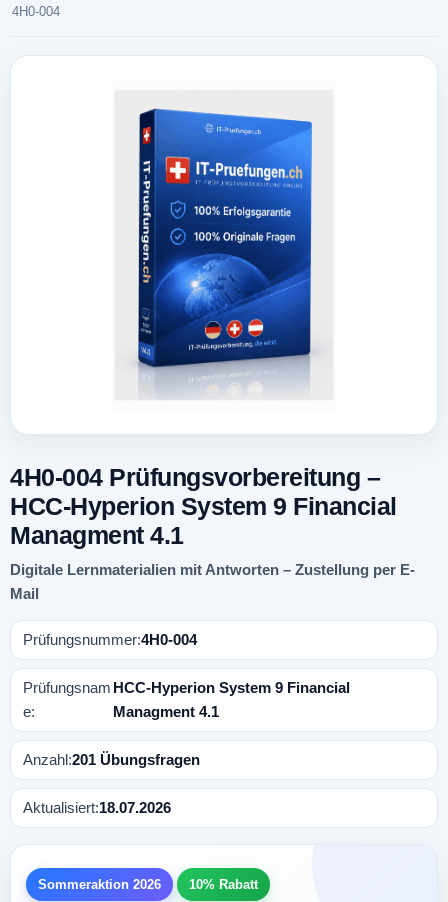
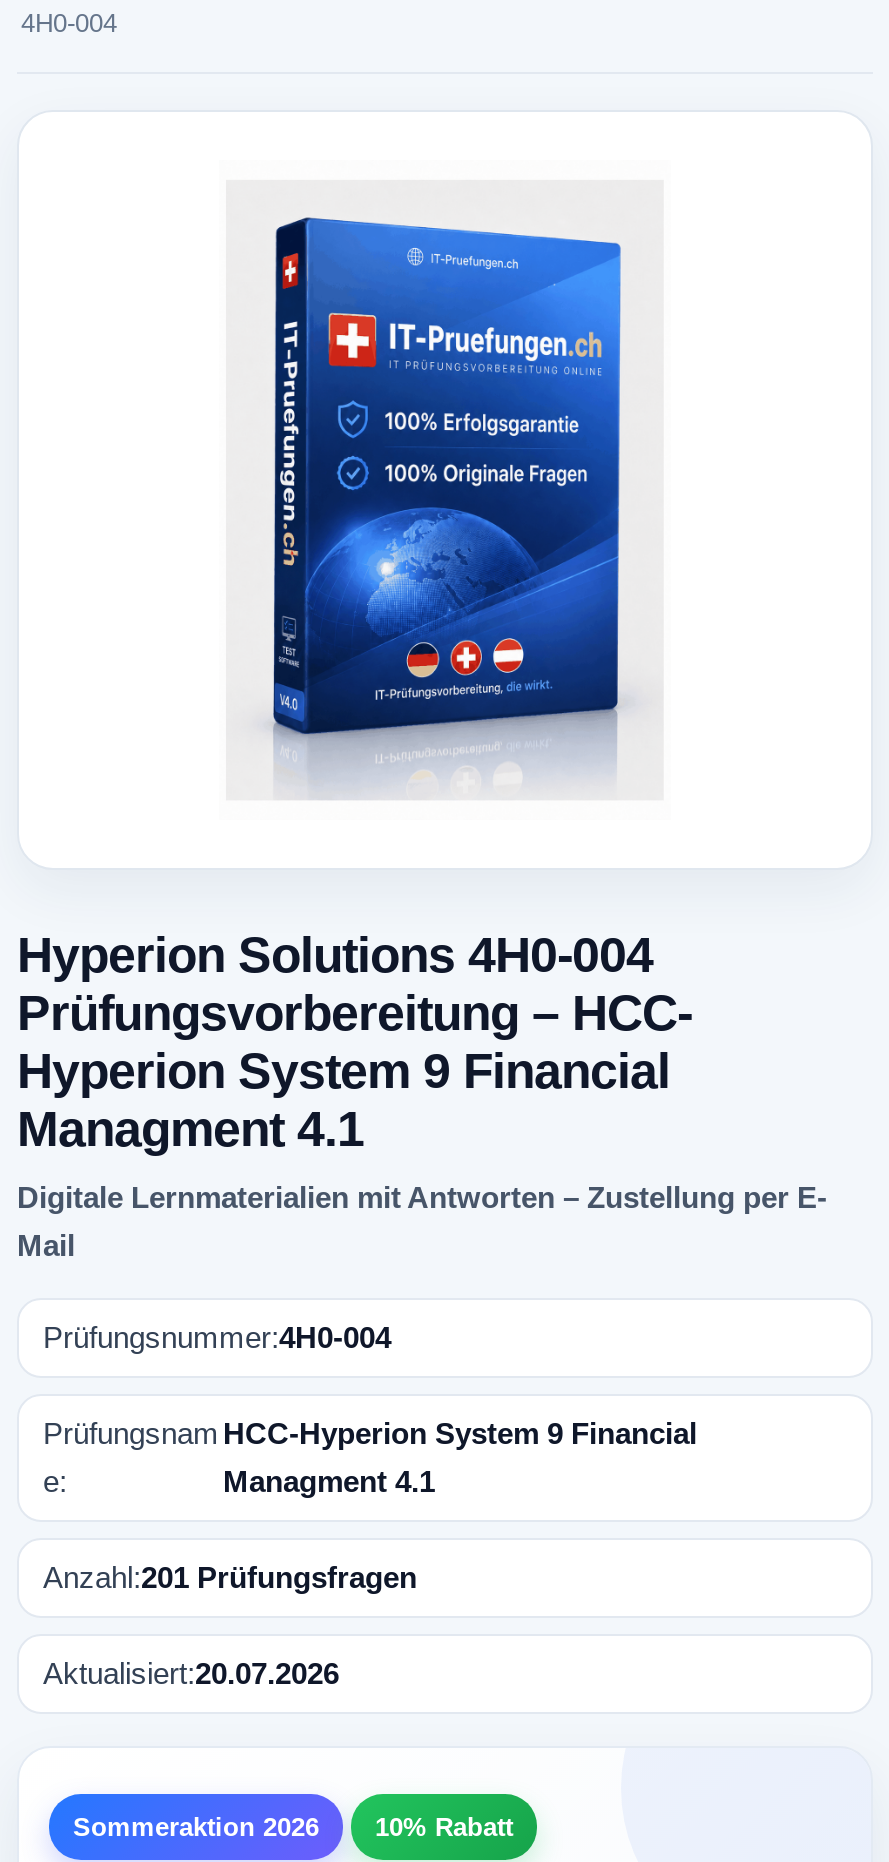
- 4H0-004 Prüfungsvorbereitung –
- HCC-Hyperion System 9 Financial
+ Hyperion Solutions 4H0-004
+ Prüfungsvorbereitung – HCC-
+ Hyperion System 9 Financial

- Anzahl:201 Übungsfragen
+ Anzahl:201 Prüfungsfragen

- Aktualisiert:18.07.2026
+ Aktualisiert:20.07.2026
